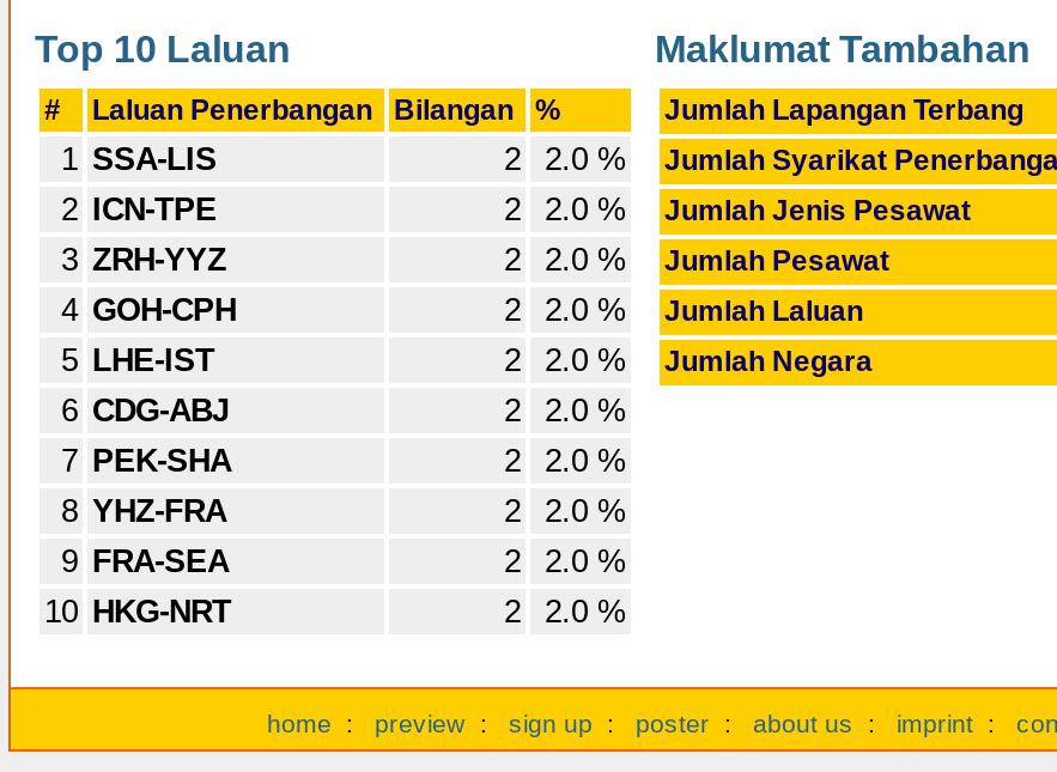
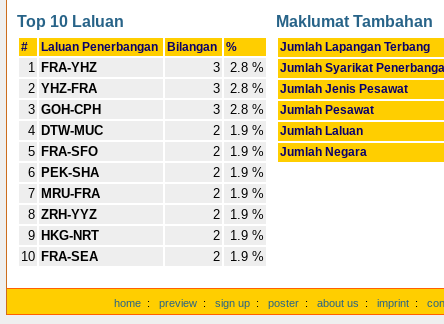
- 1 SSA-LIS
- 2 2.0 %
- 2 ICN-TPE
- 2 2.0 %
- 3 ZRH-YYZ
- 2 2.0 %
- 4 GOH-CPH
- 2 2.0 %
- 5 LHE-IST
- 2 2.0 %
- 6 CDG-ABJ
- 2 2.0 %
- 7 PEK-SHA
- 2 2.0 %
- 8 YHZ-FRA
- 2 2.0 %
- 9 FRA-SEA
- 2 2.0 %
- 10 HKG-NRT
- 2 2.0 %
+ 1 FRA-YHZ
+ 3 2.8 %
+ 2 YHZ-FRA
+ 3 2.8 %
+ 3 GOH-CPH
+ 3 2.8 %
+ 4 DTW-MUC
+ 2 1.9 %
+ 5 FRA-SFO
+ 2 1.9 %
+ 6 PEK-SHA
+ 2 1.9 %
+ 7 MRU-FRA
+ 2 1.9 %
+ 8 ZRH-YYZ
+ 2 1.9 %
+ 9 HKG-NRT
+ 2 1.9 %
+ 10 FRA-SEA
+ 2 1.9 %
